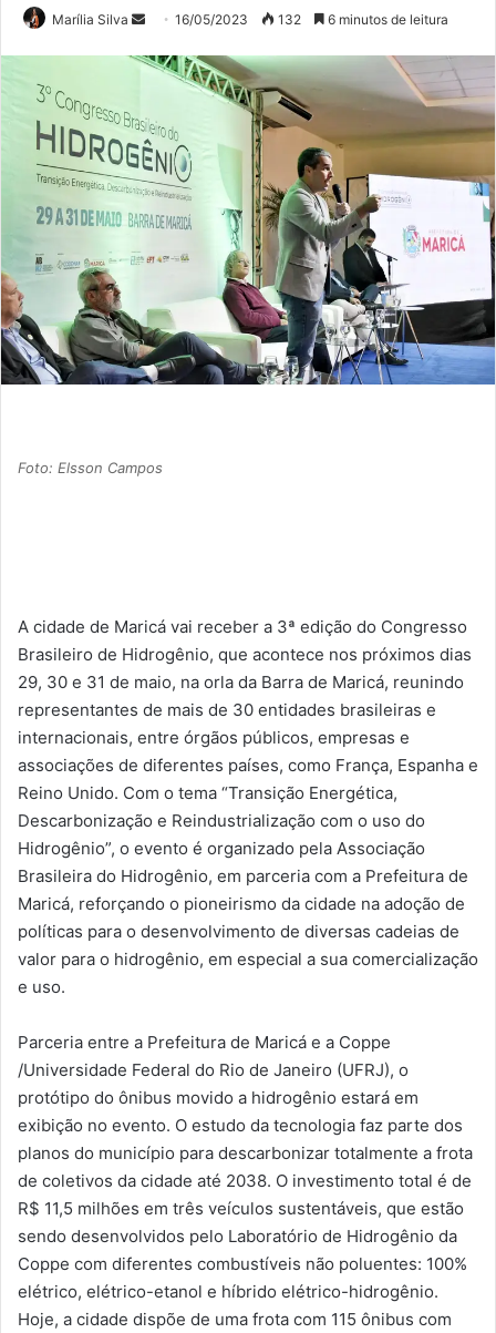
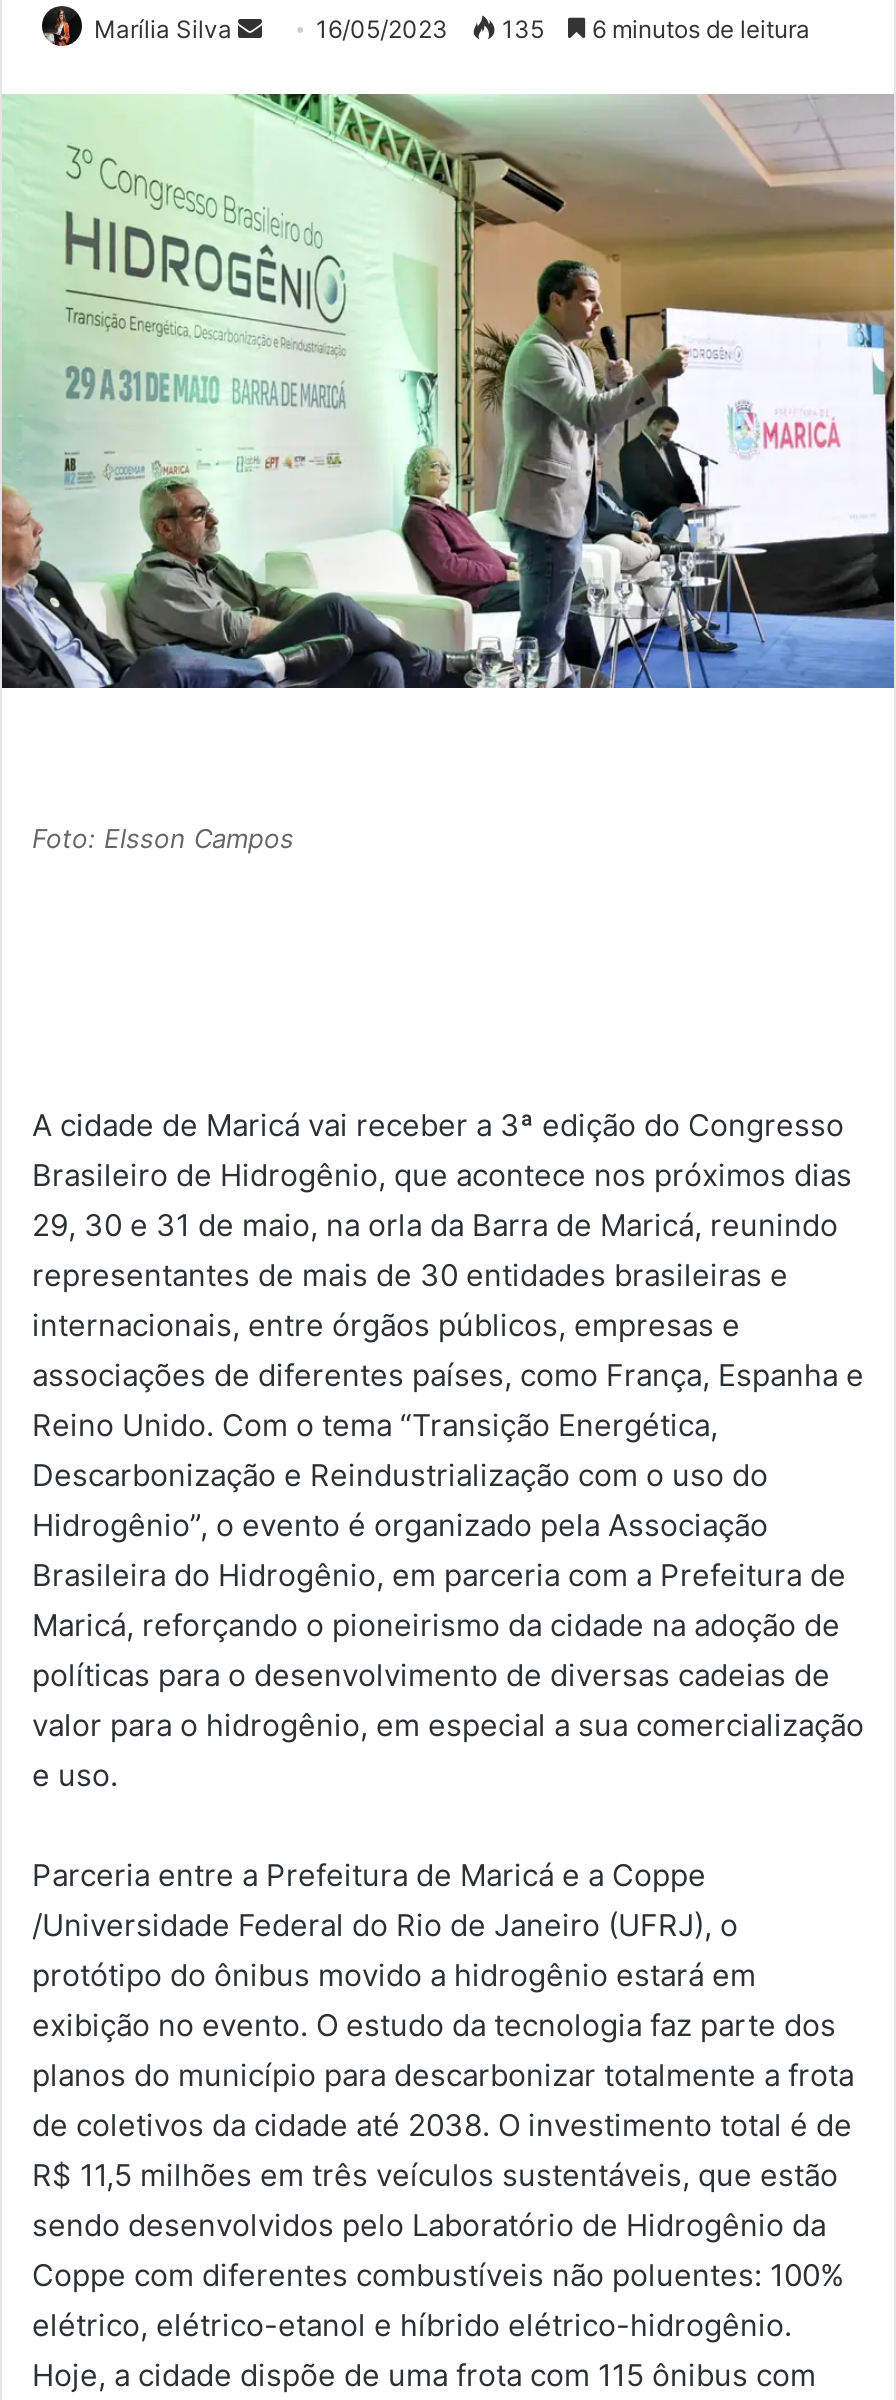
- 132
+ 135
